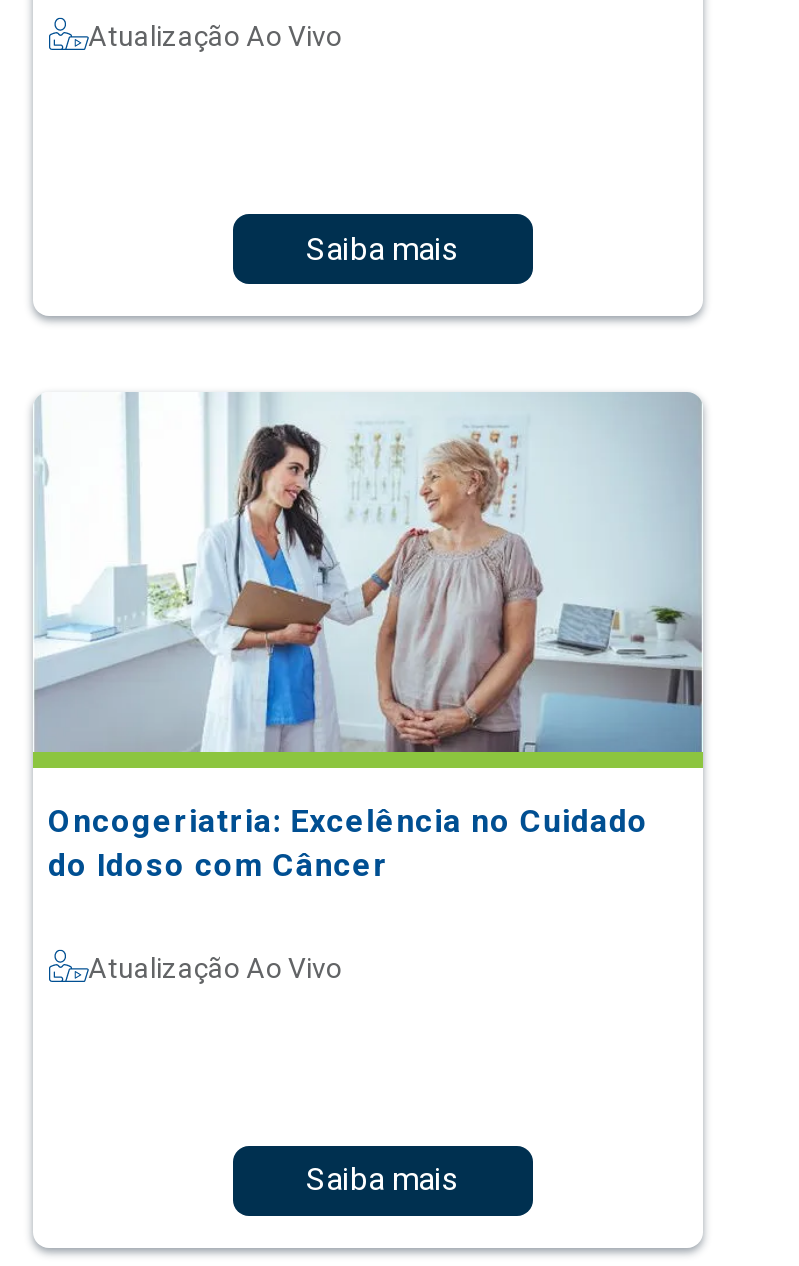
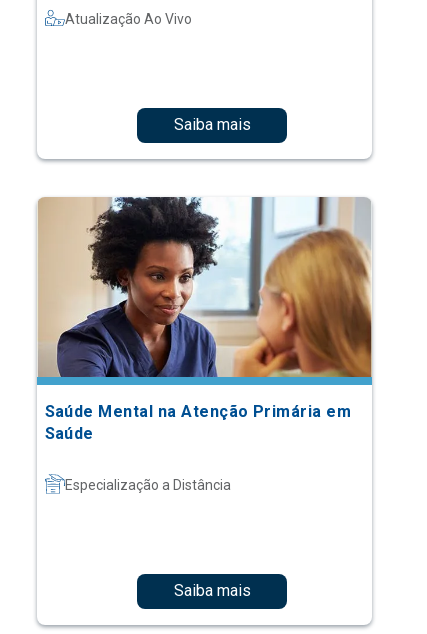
- [image]
- Oncogeriatria: Excelência no Cuidado
- do Idoso com Câncer
+ [image]
+ Saúde Mental na Atenção Primária em
+ Saúde

- Atualização Ao Vivo
+ Especialização a Distância
